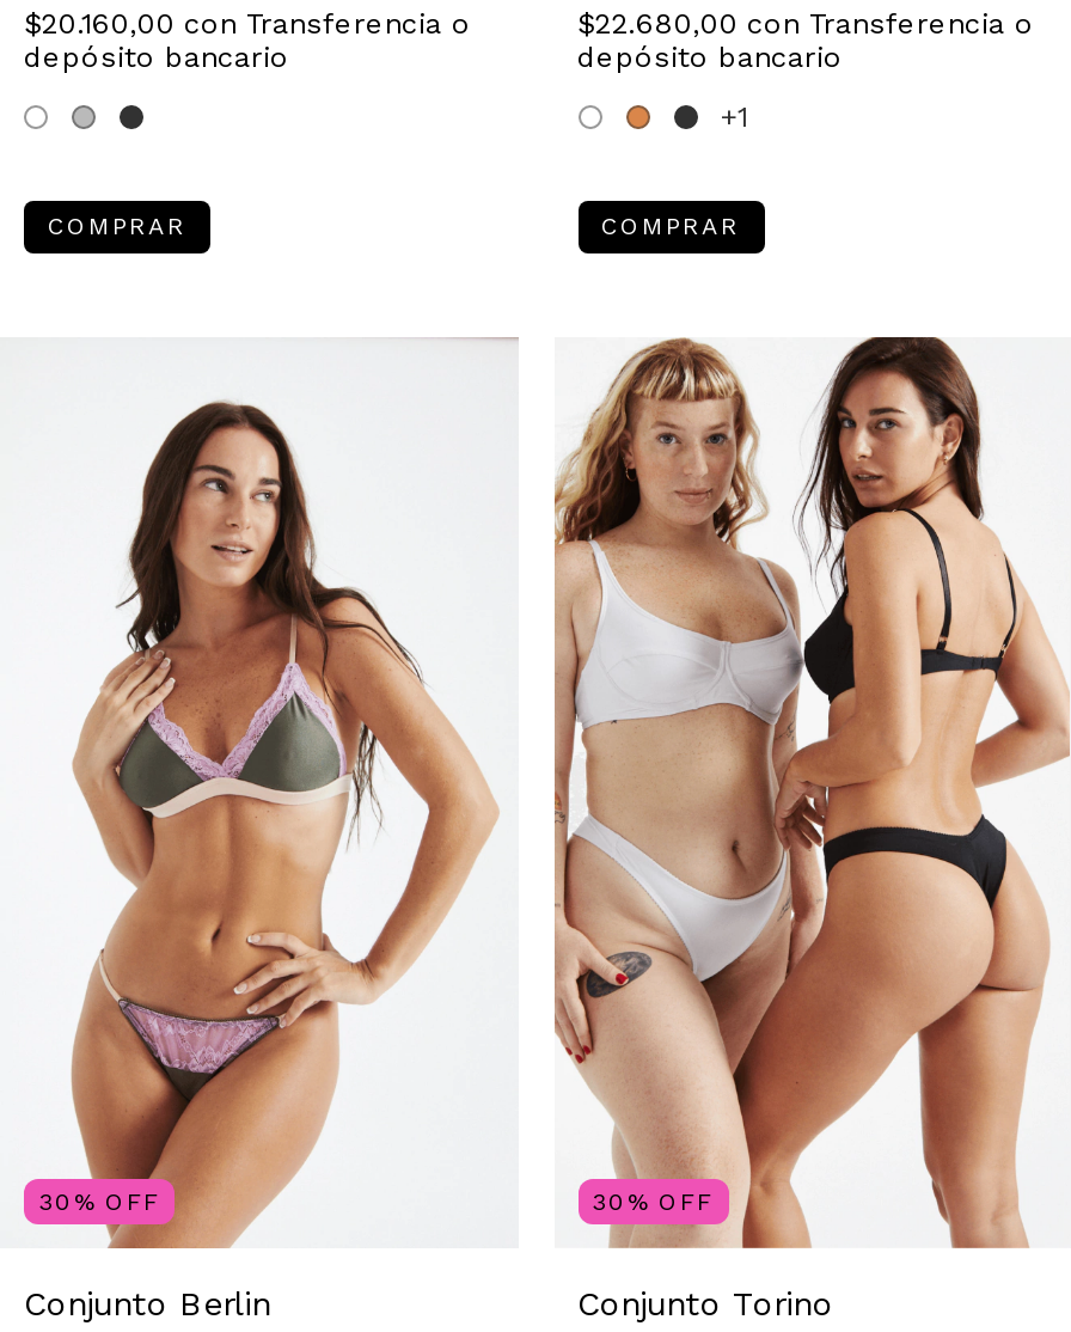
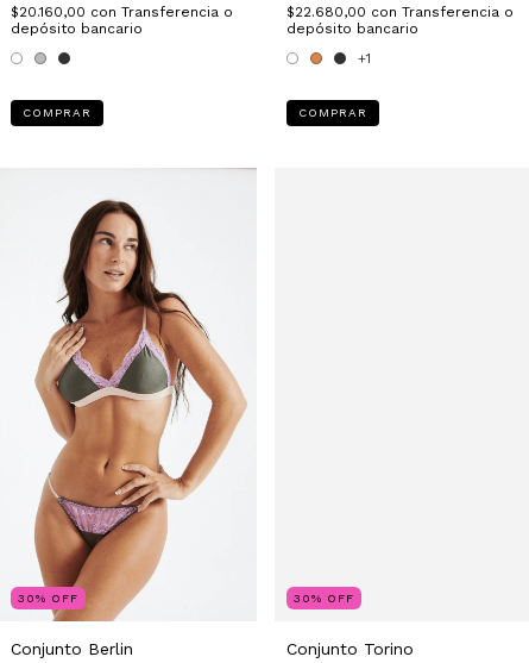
- [image]
